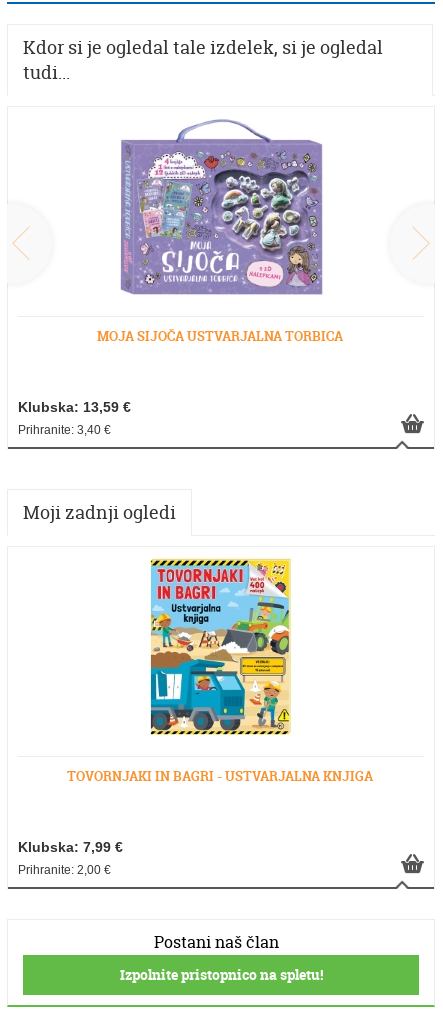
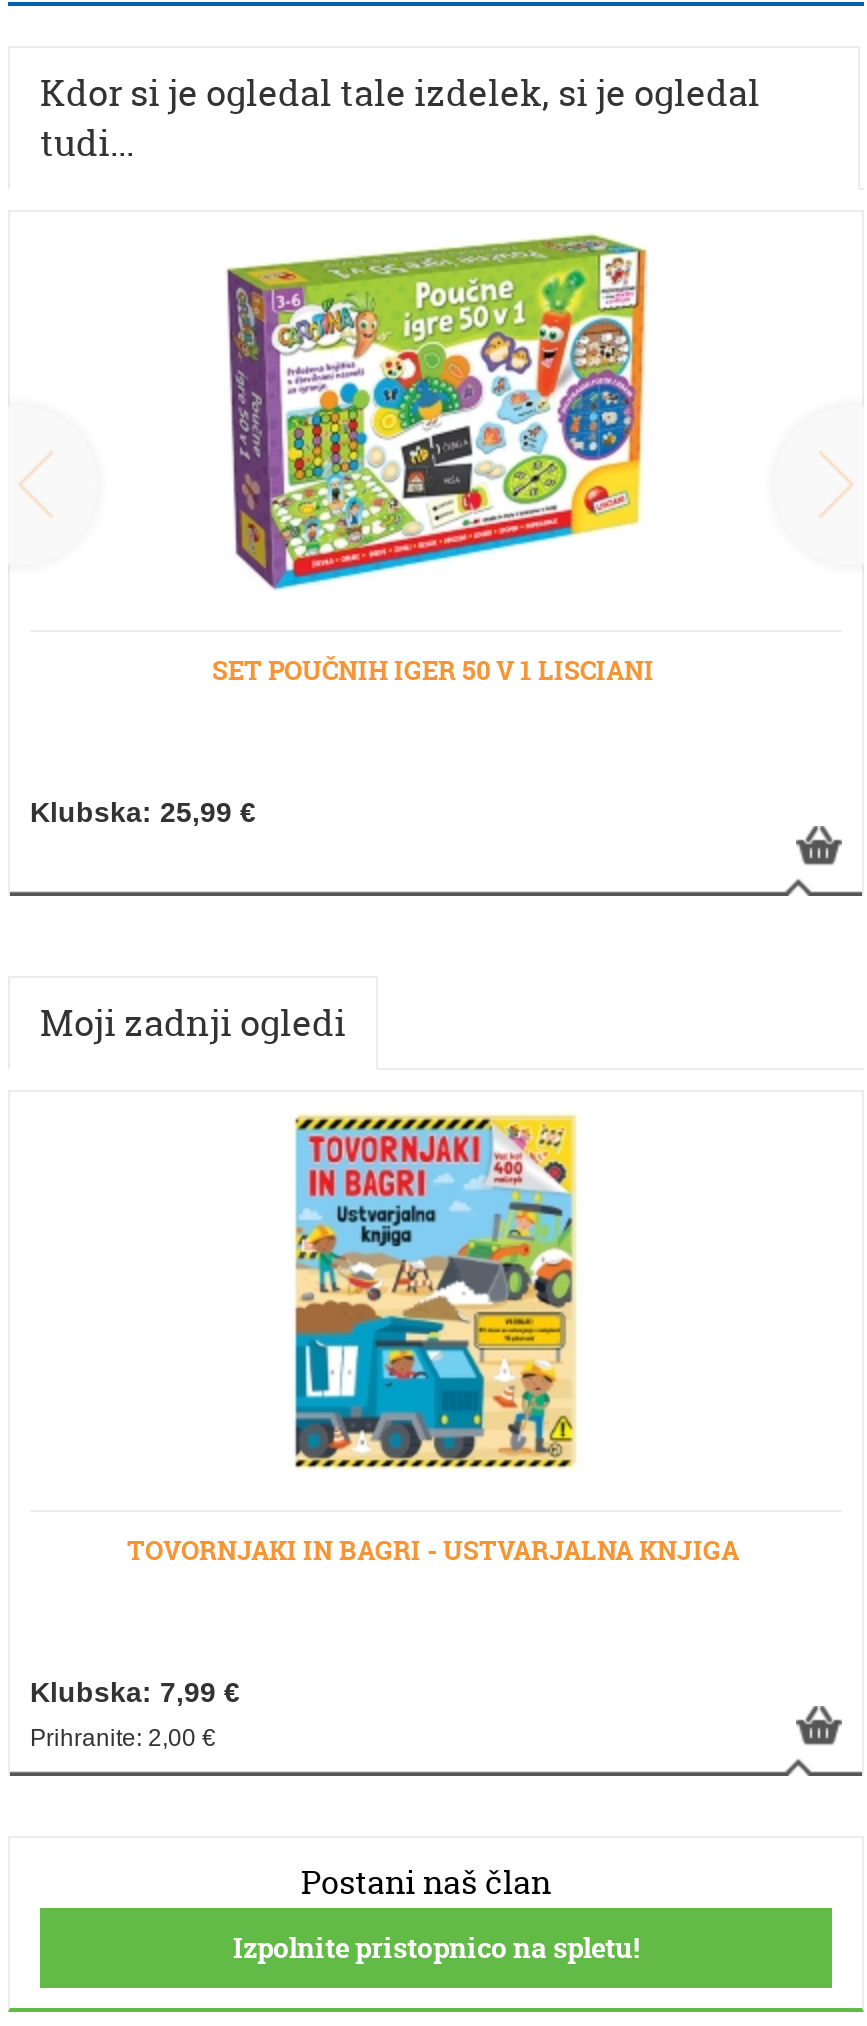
- [image]
- MOJA SIJOČA USTVARJALNA TORBICA
+ [image]
+ SET POUČNIH IGER 50 V 1 LISCIANI

- Klubska: 13,59 €
- Prihranite: 3,40 €
+ Klubska: 25,99 €
